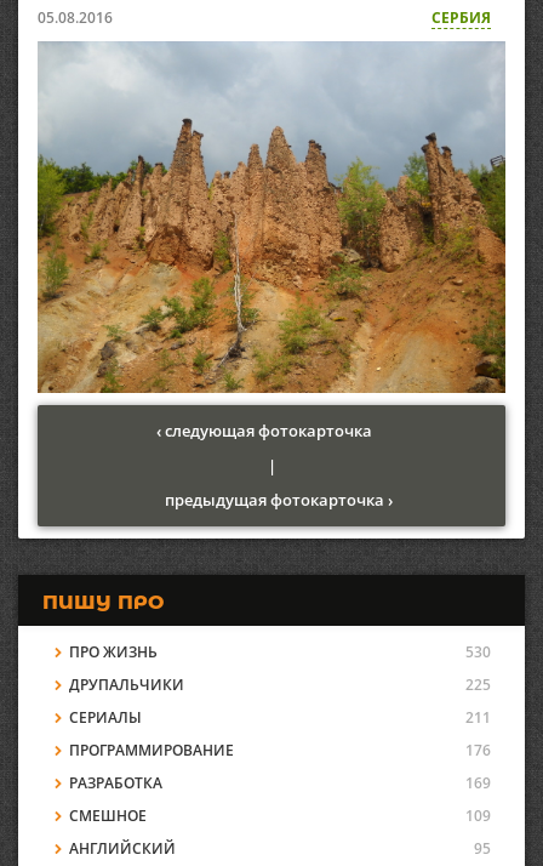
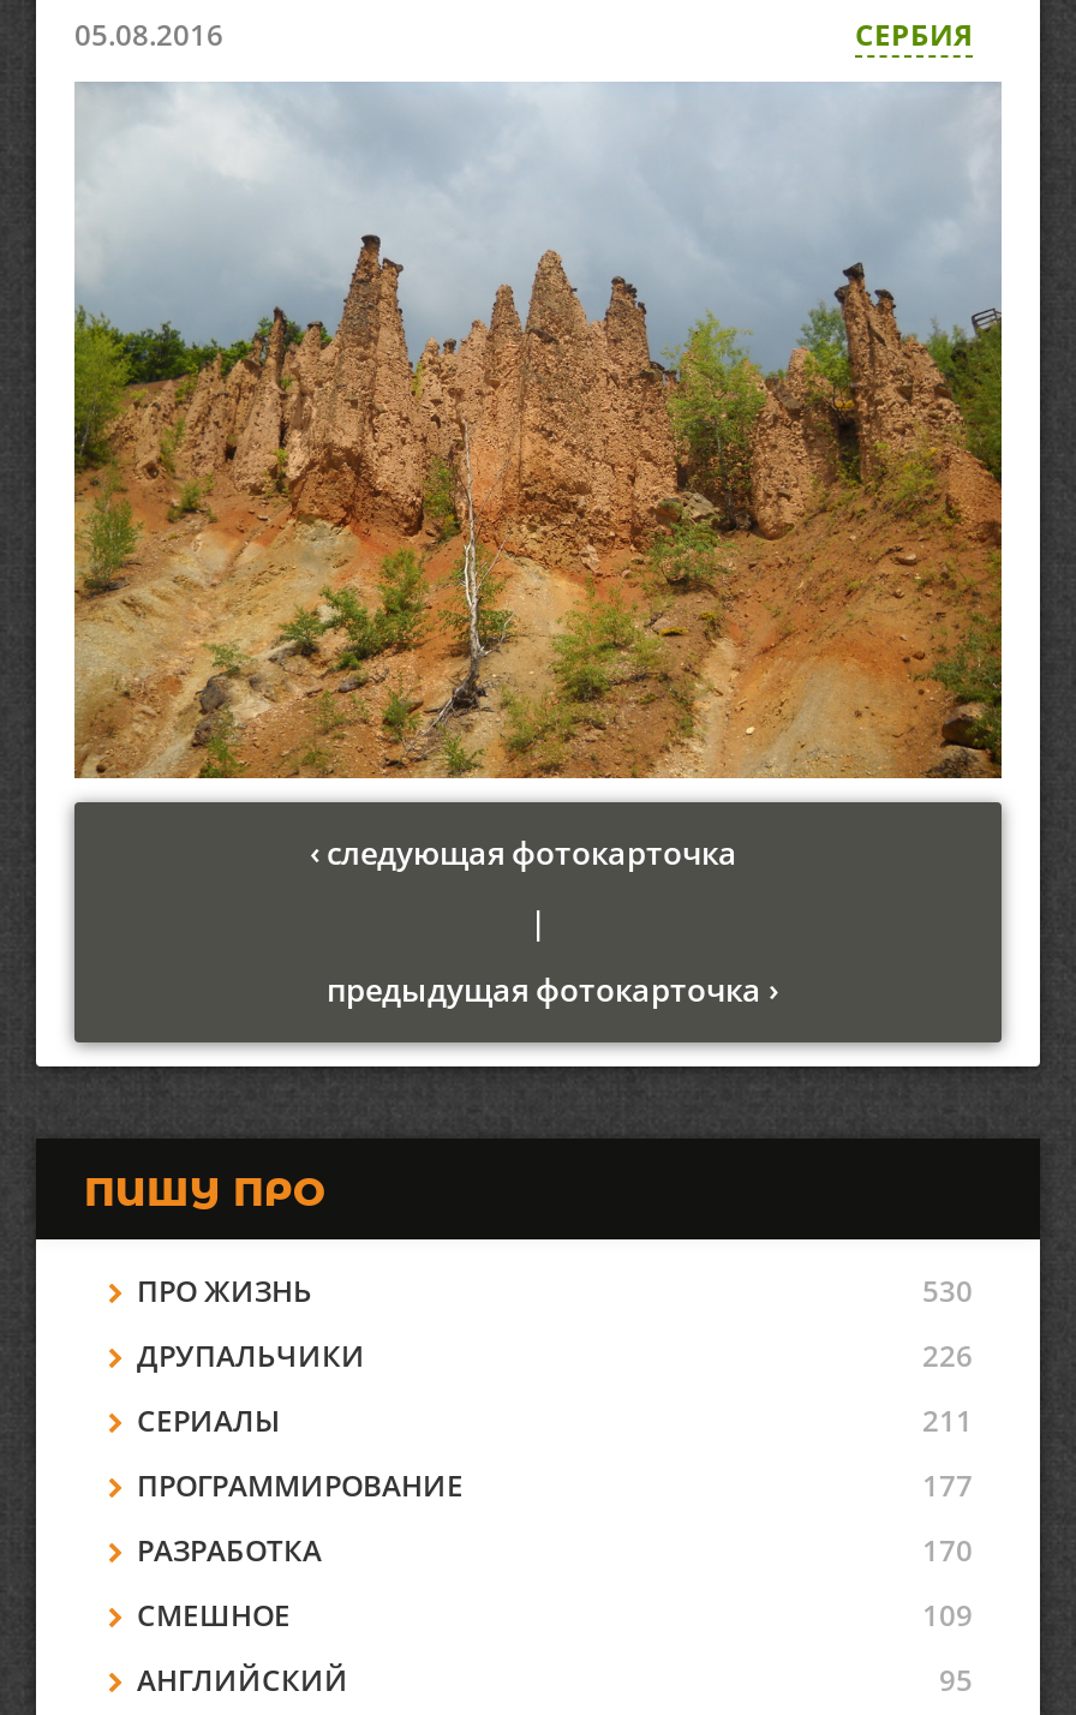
- 225
+ 226

- 176
+ 177

- 169
+ 170
